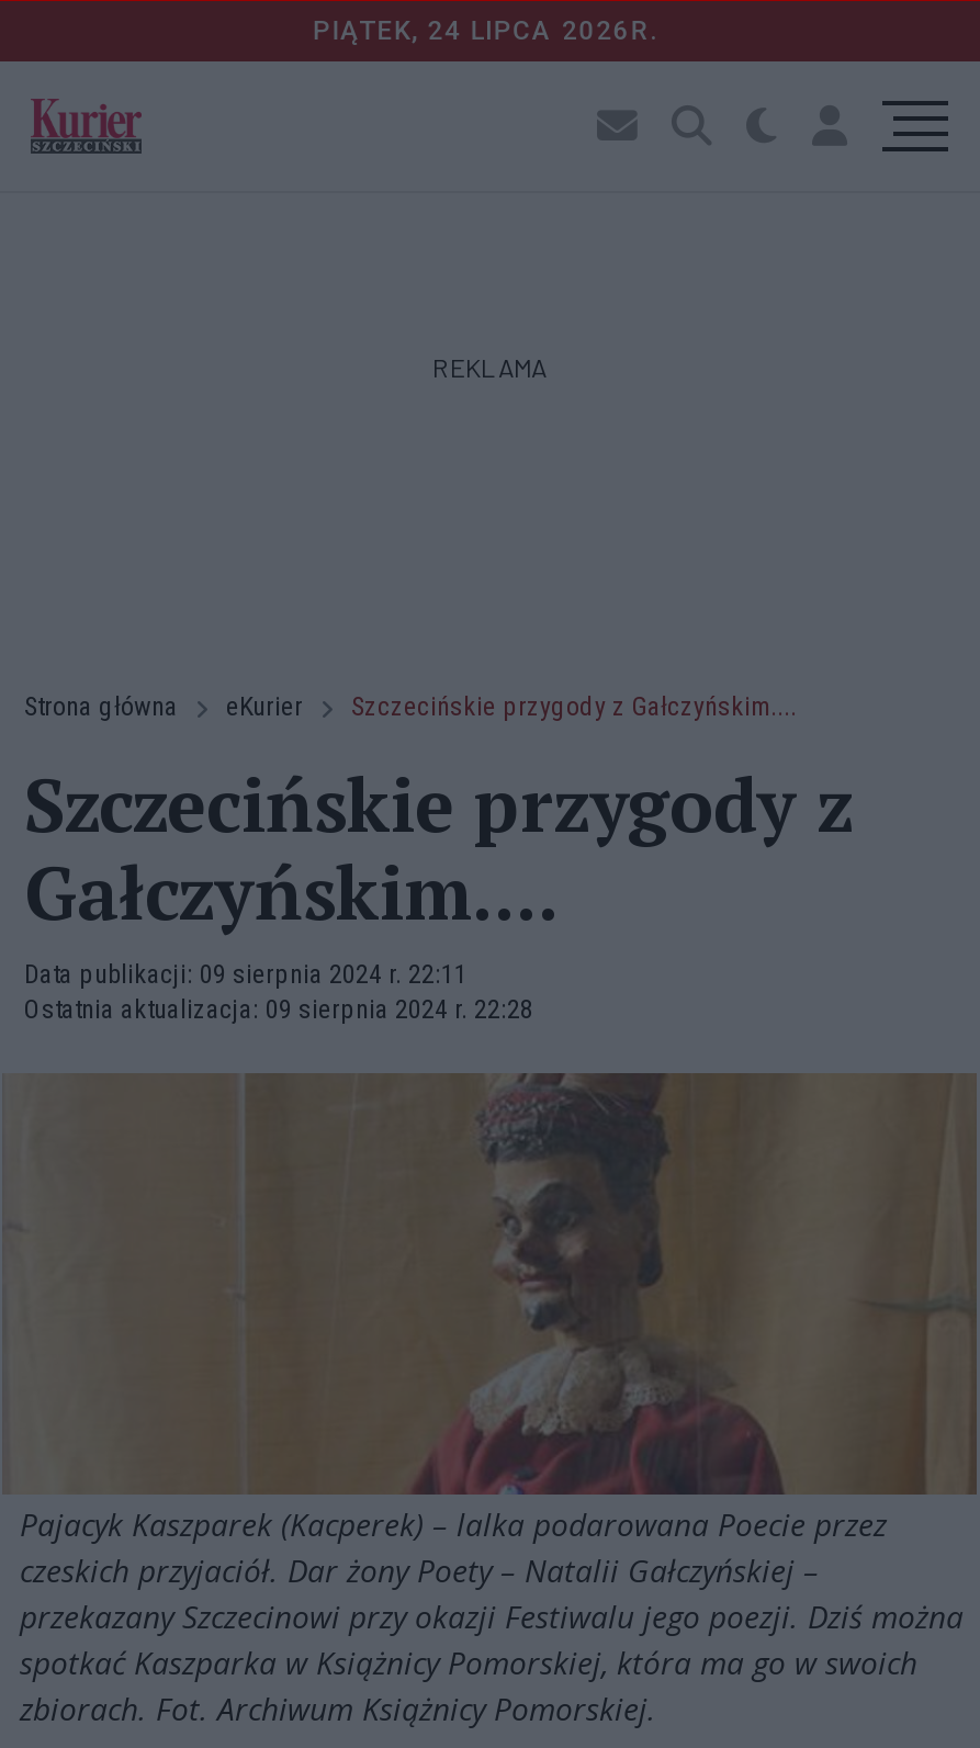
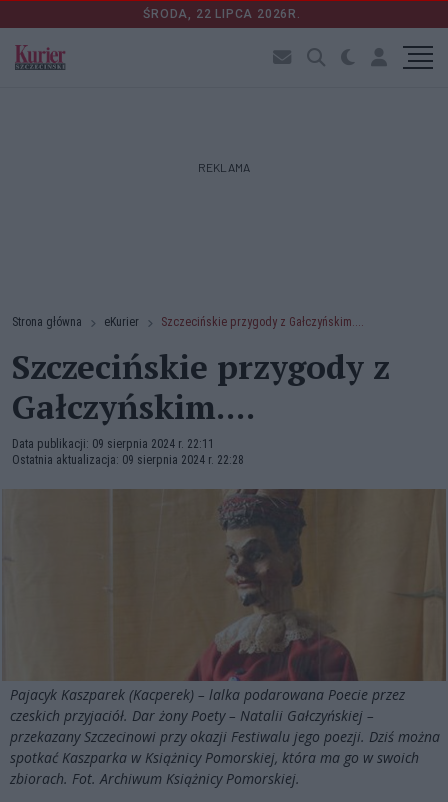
- PIĄTEK, 24 LIPCA 2026R.
+ ŚRODA, 22 LIPCA 2026R.
